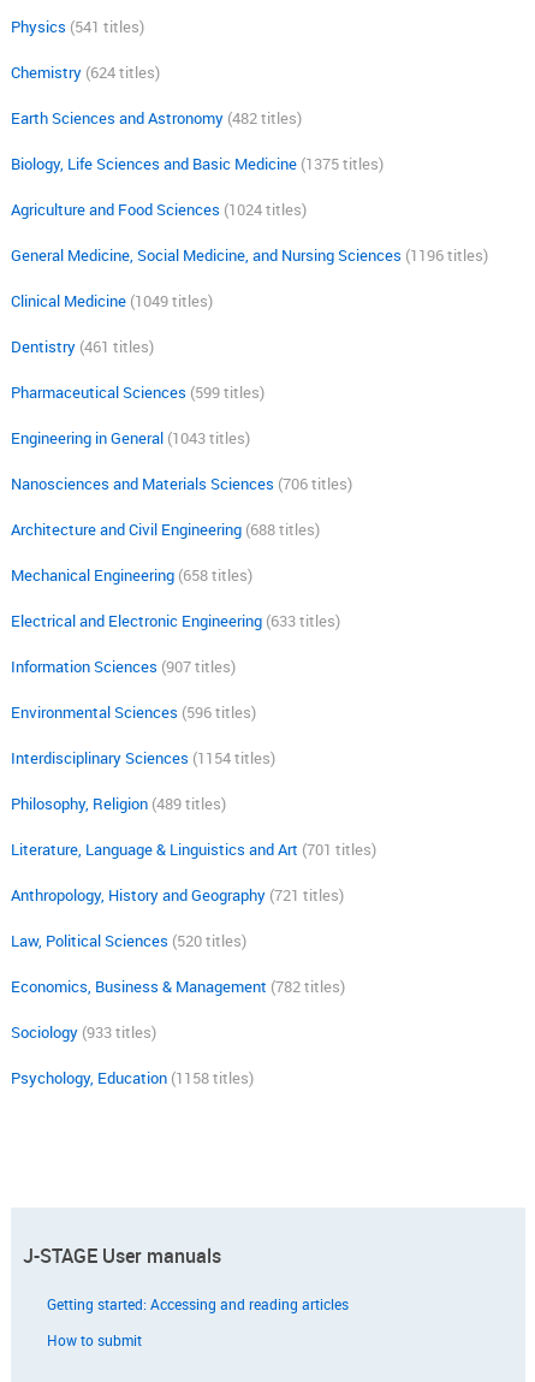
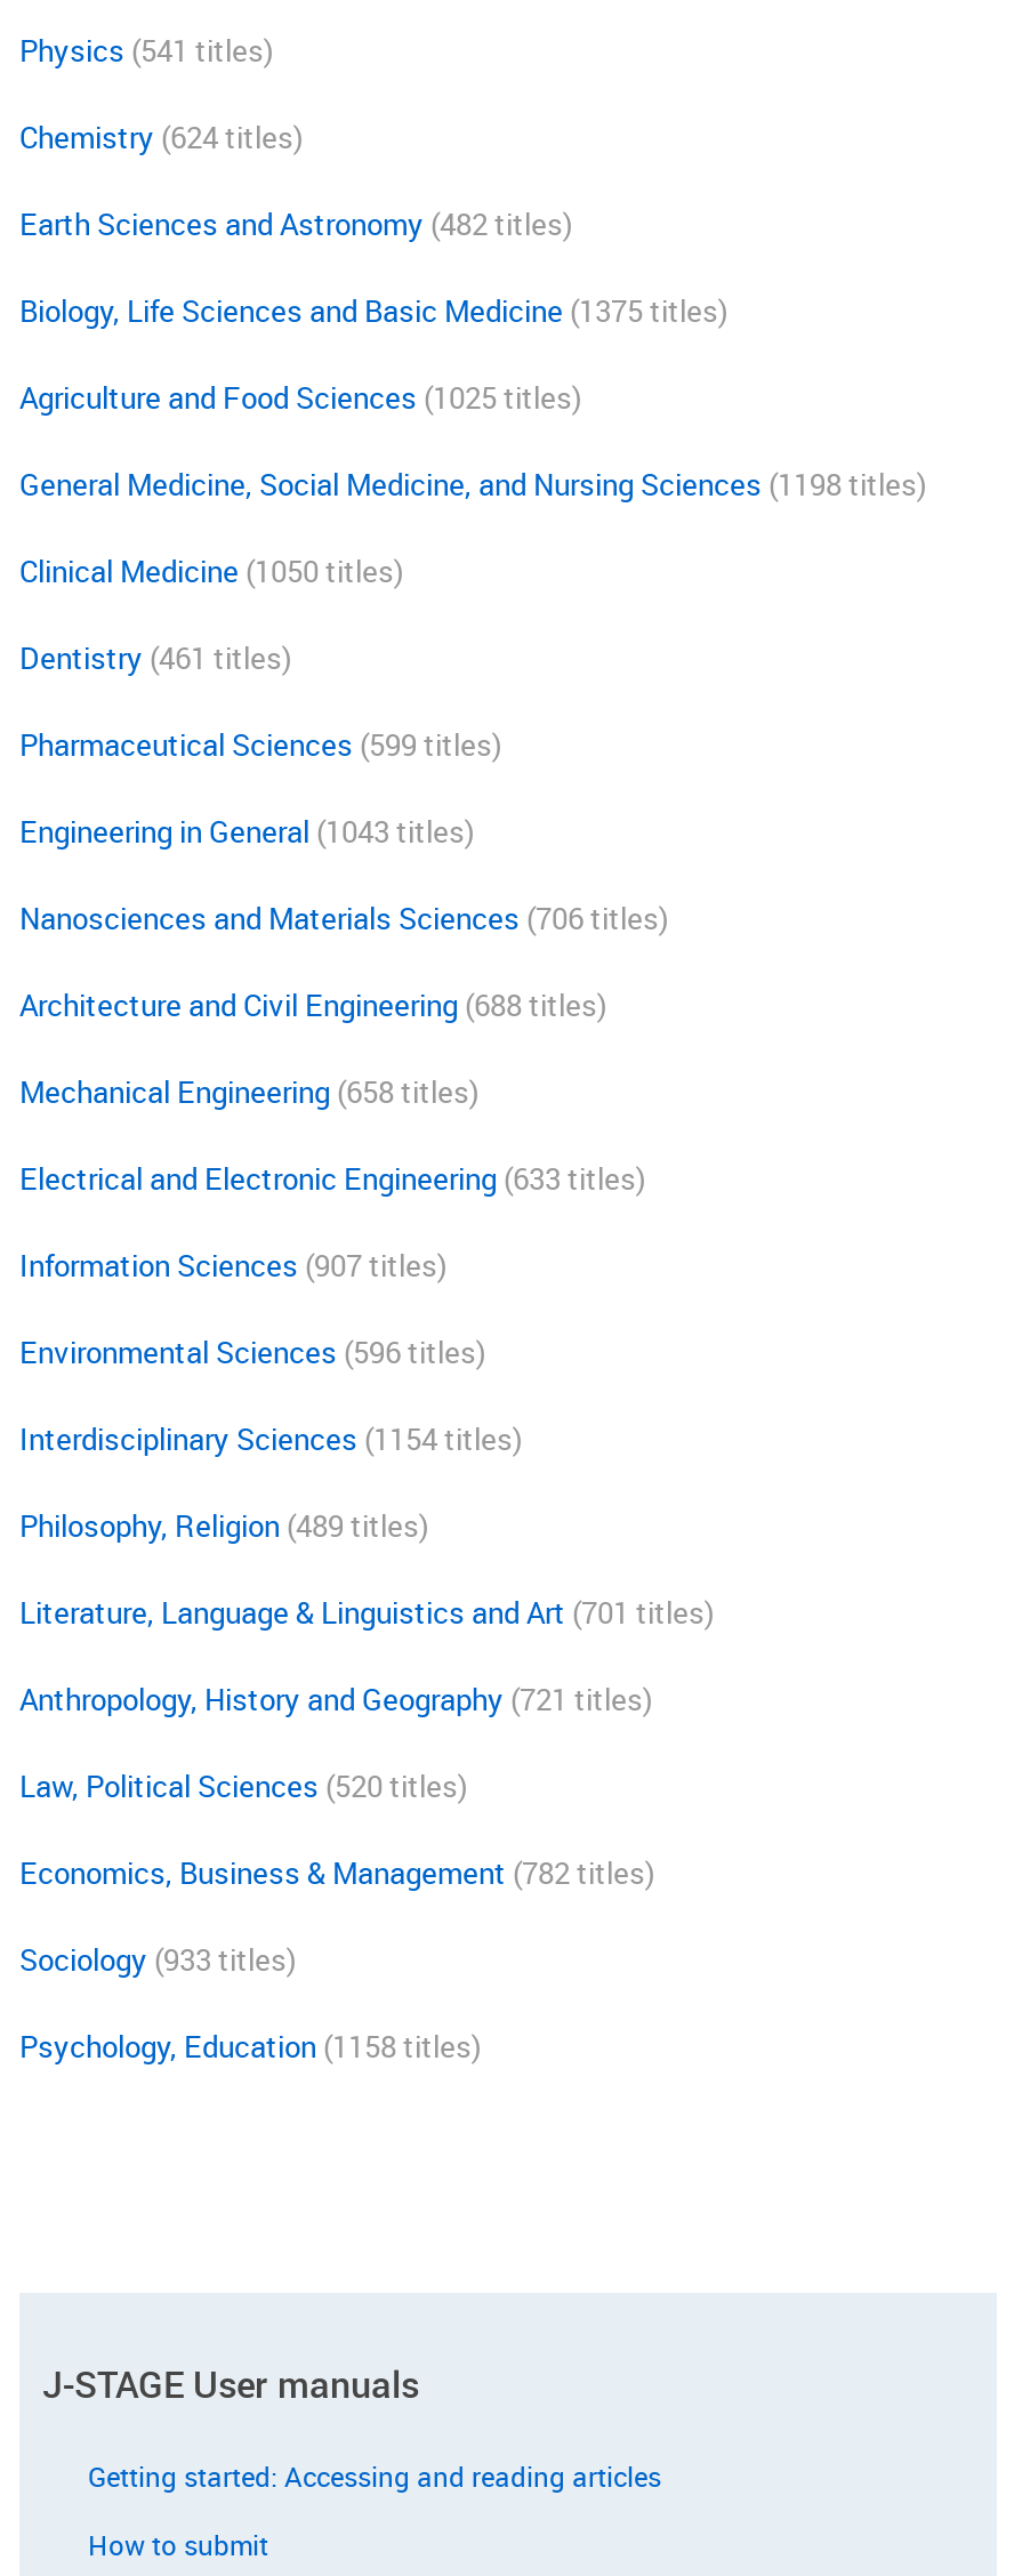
- Agriculture and Food Sciences (1024 titles)
+ Agriculture and Food Sciences (1025 titles)

- General Medicine, Social Medicine, and Nursing Sciences (1196 titles)
+ General Medicine, Social Medicine, and Nursing Sciences (1198 titles)

- Clinical Medicine (1049 titles)
+ Clinical Medicine (1050 titles)
